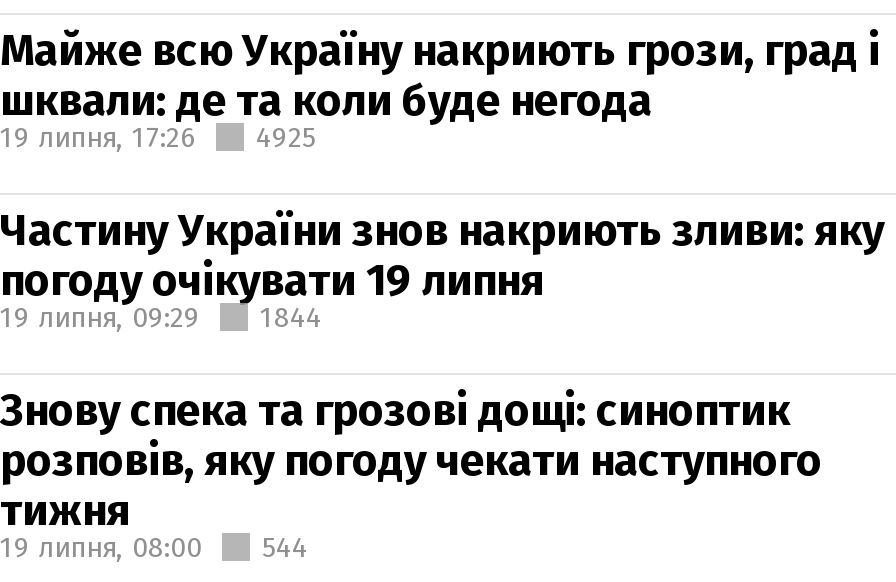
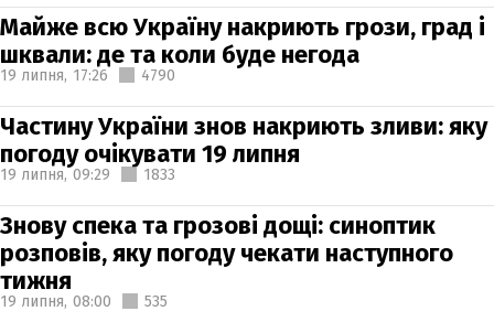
- 19 липня, 17:26 4925
+ 19 липня, 17:26 4790

- 19 липня, 09:29 1844
+ 19 липня, 09:29 1833

- 19 липня, 08:00 544
+ 19 липня, 08:00 535
